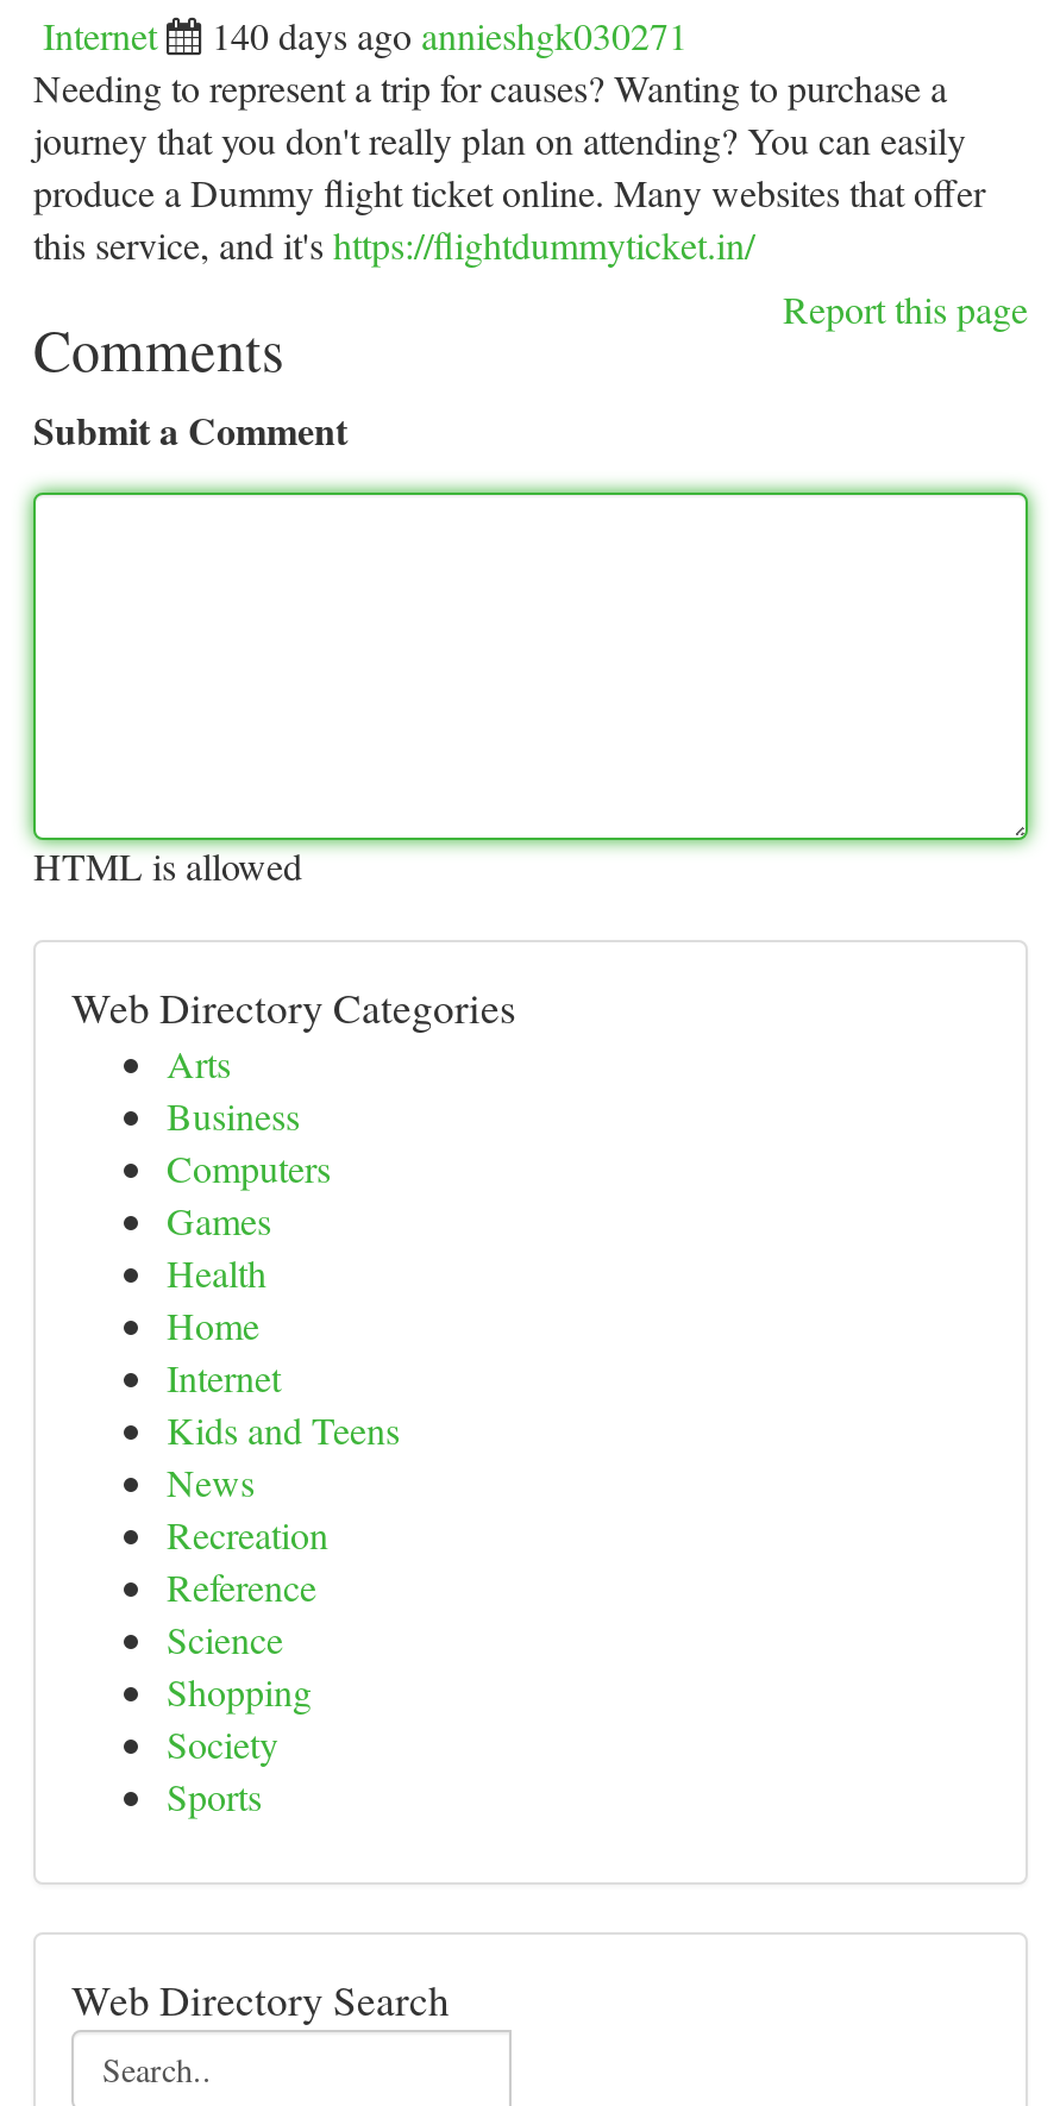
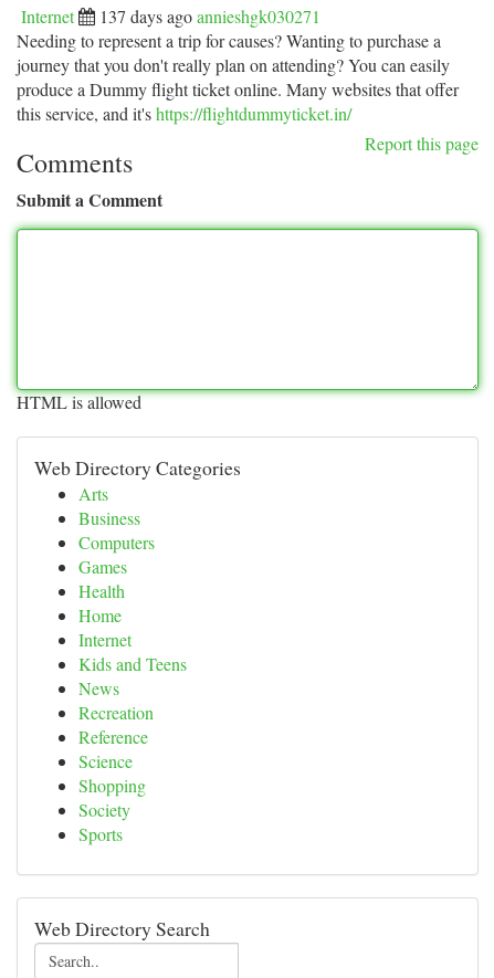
- 140 days ago annieshgk030271
+ 137 days ago annieshgk030271
